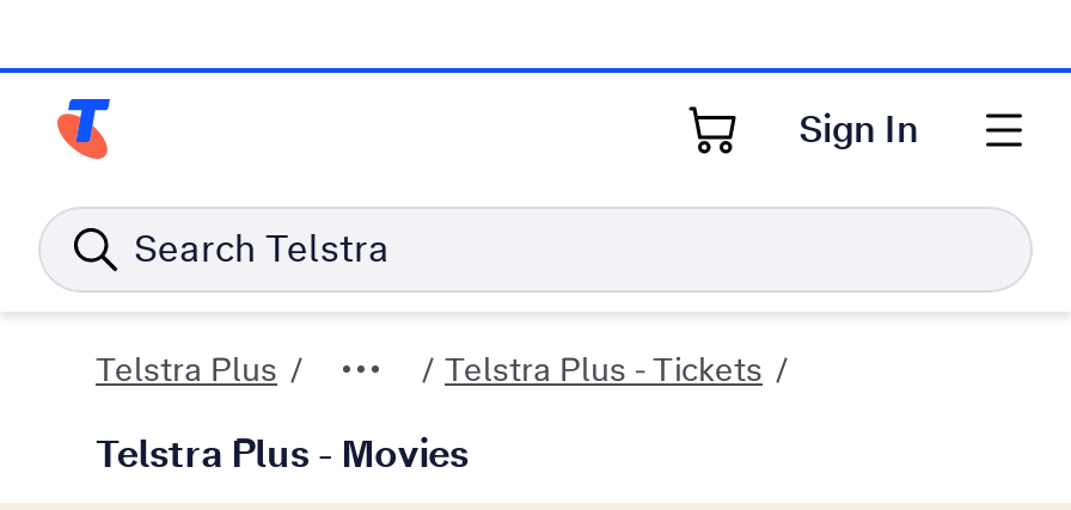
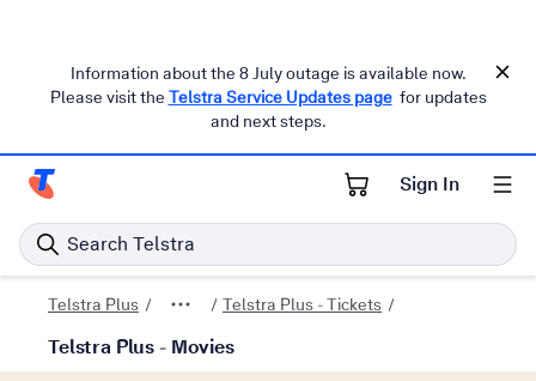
+ Information about the 8 July outage is available now.
+ Please visit the Telstra Service Updates page for updates
+ and next steps.
